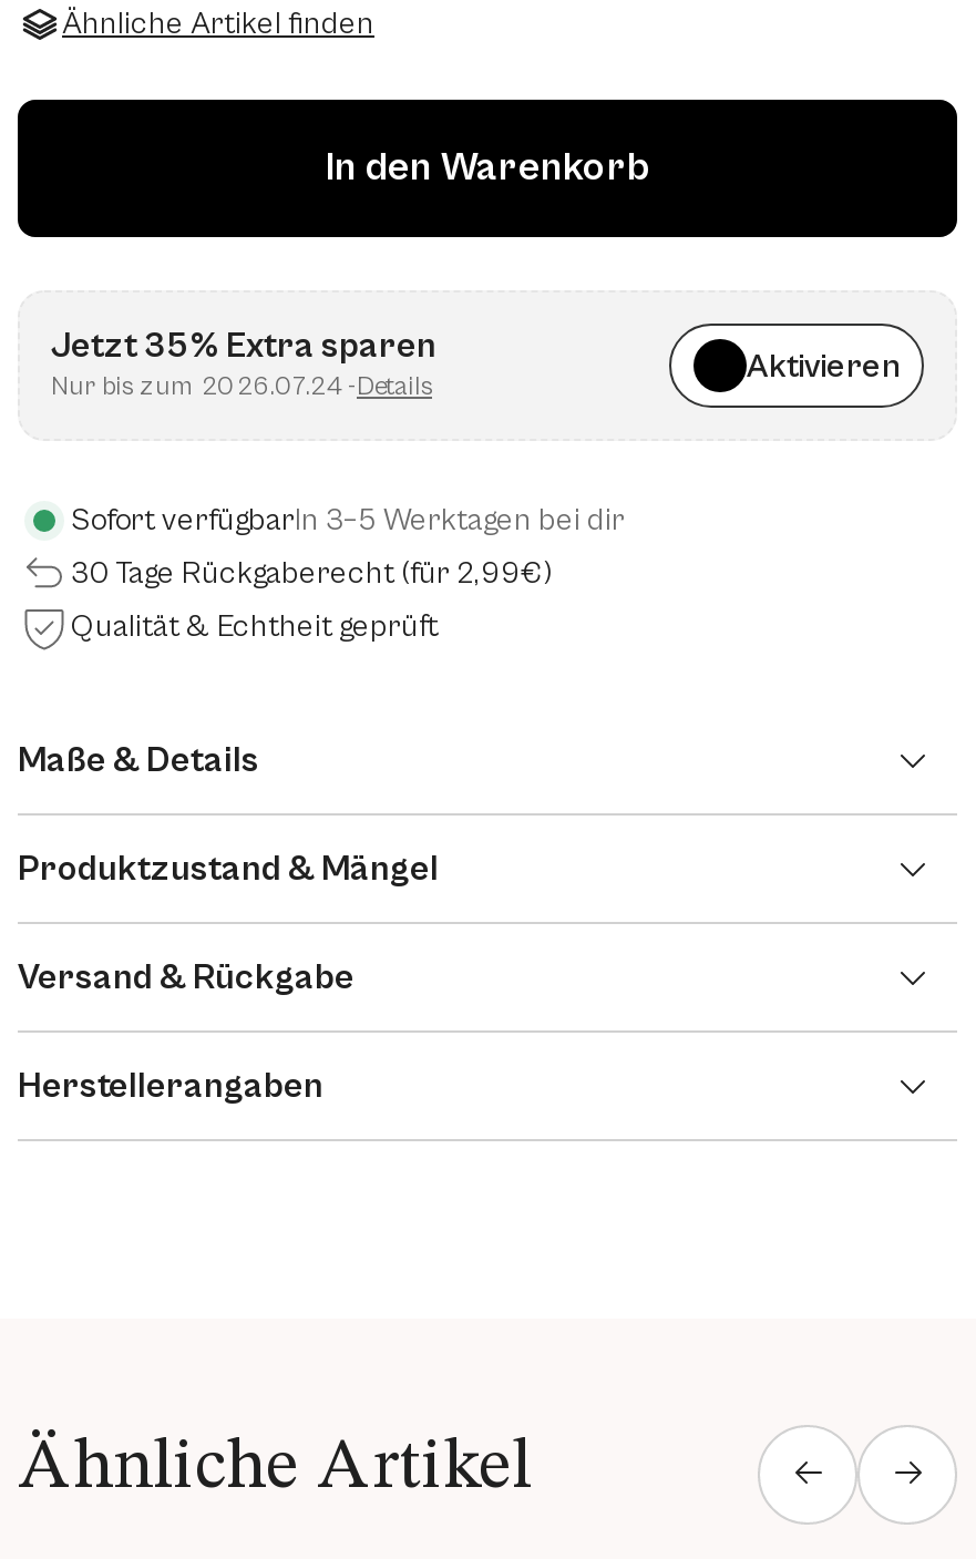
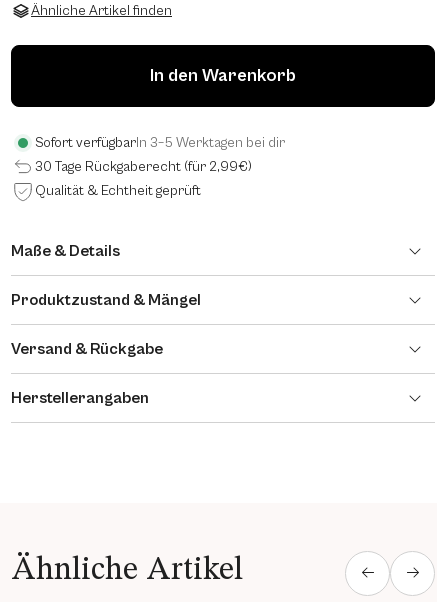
- Jetzt 35% Extra sparen
- Nur bis zum 2026.07.24 -Details

- Aktivieren
